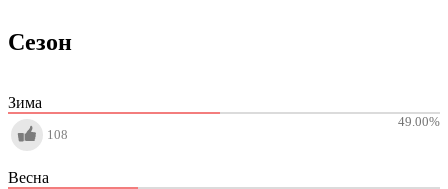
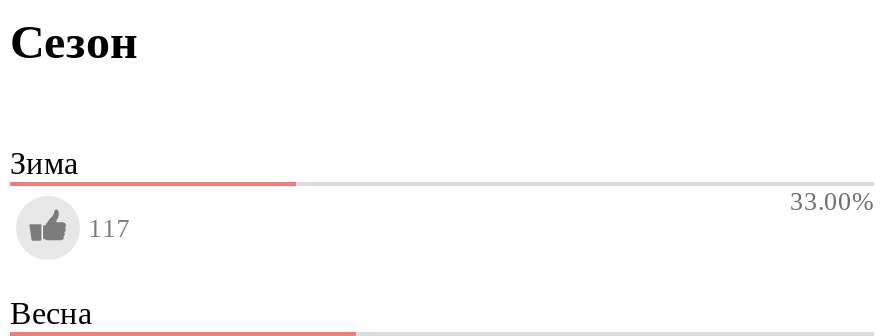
- 49.00%
+ 33.00%

- 108
+ 117
